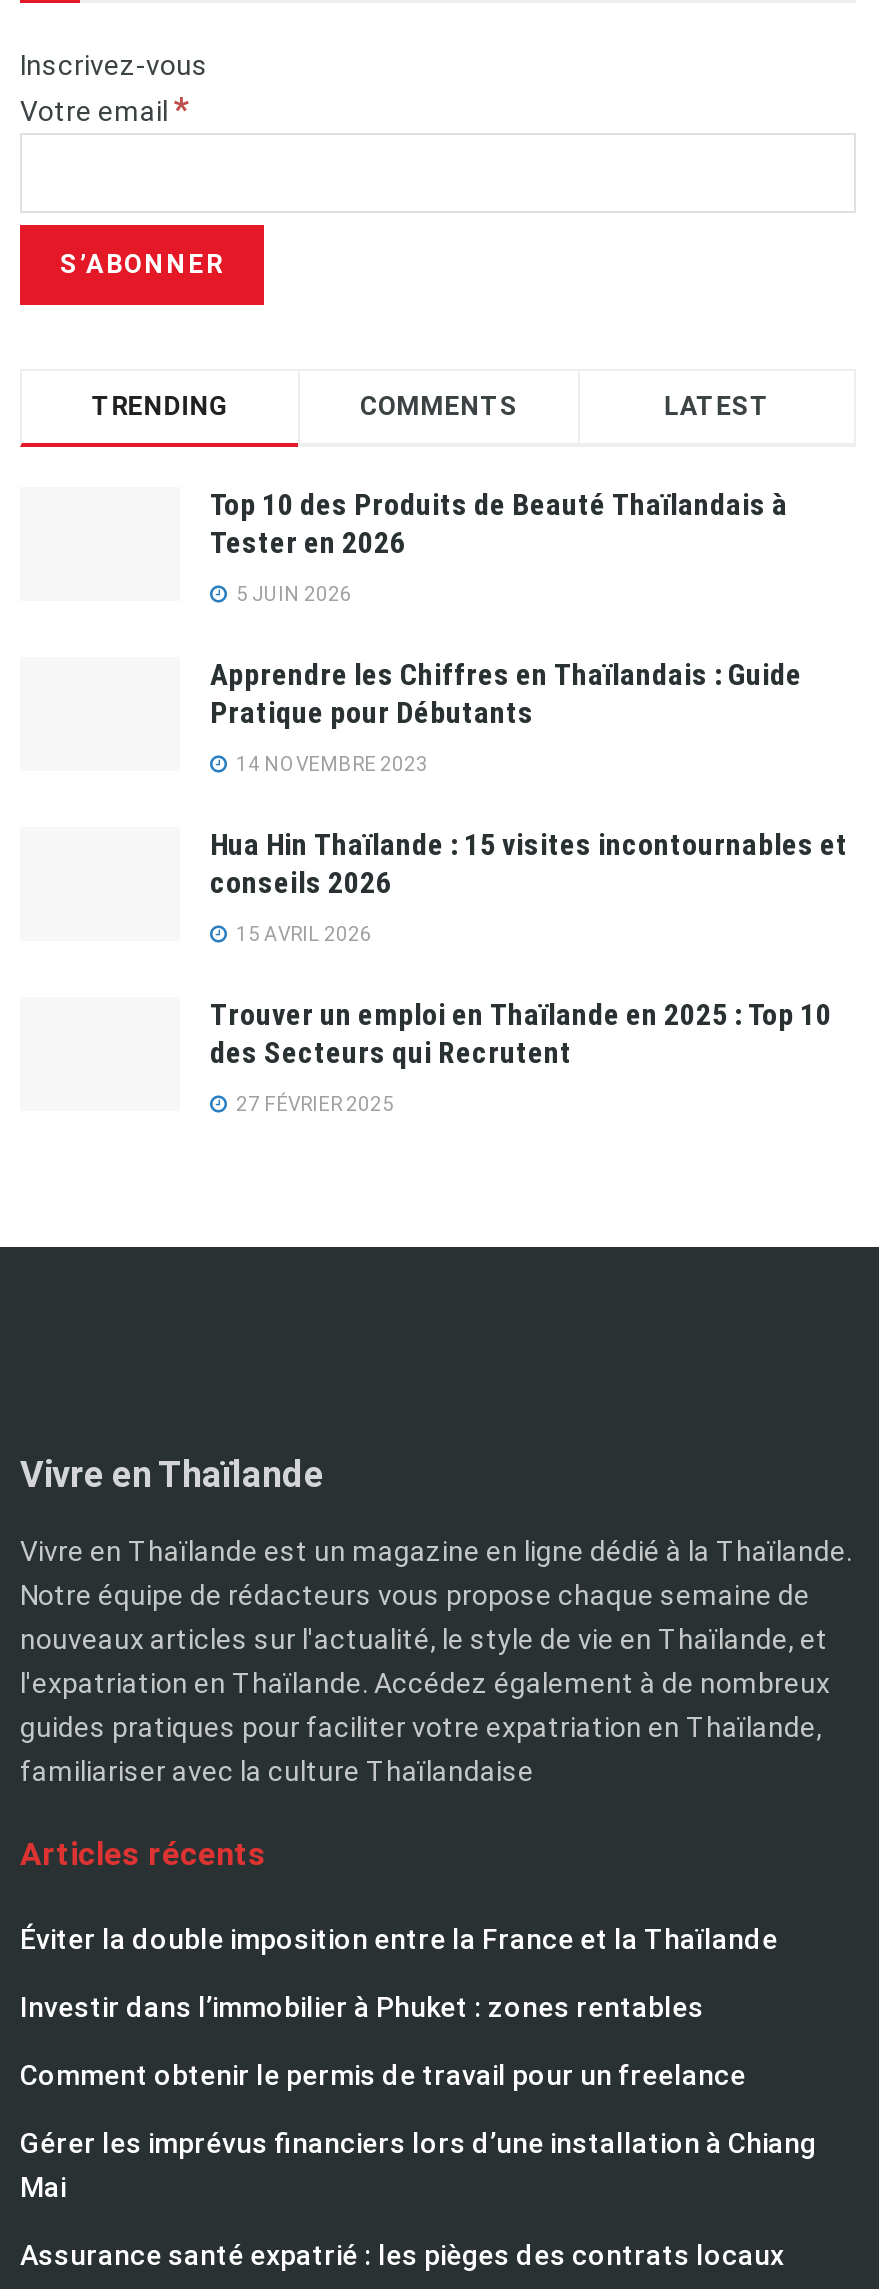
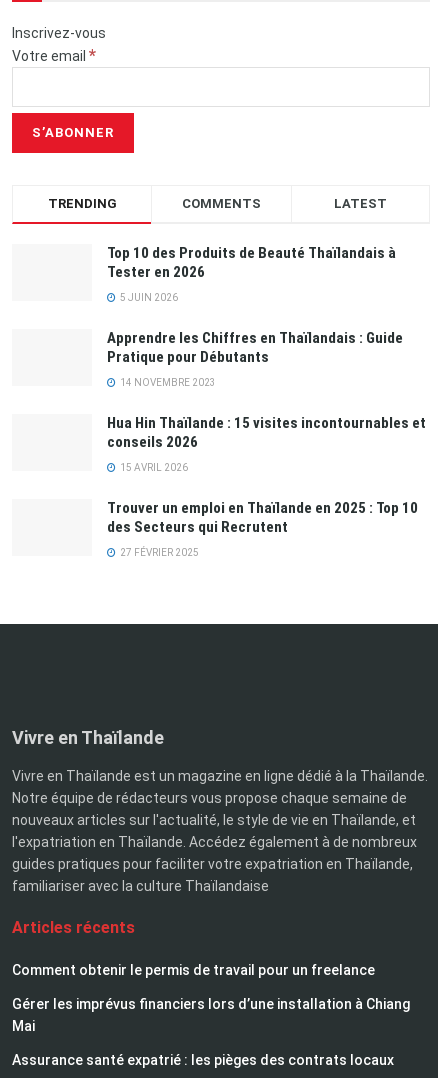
- Éviter la double imposition entre la France et la Thaïlande
- Investir dans l’immobilier à Phuket : zones rentables
